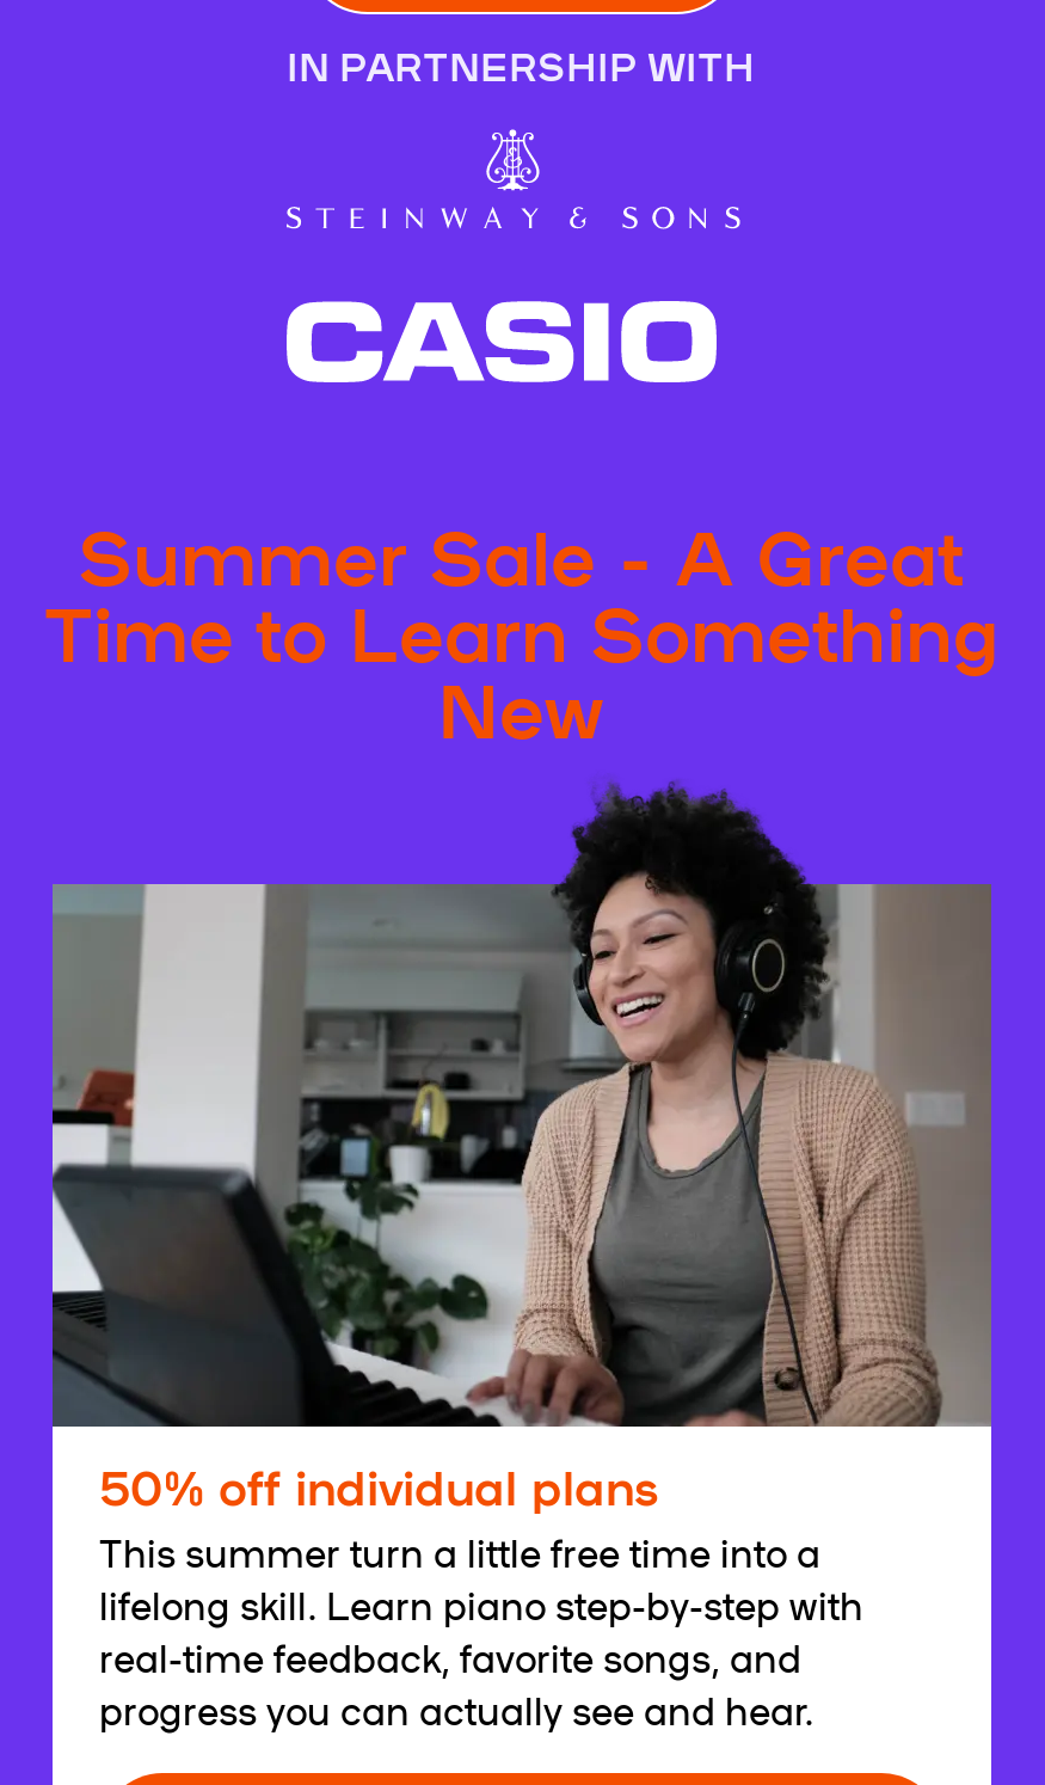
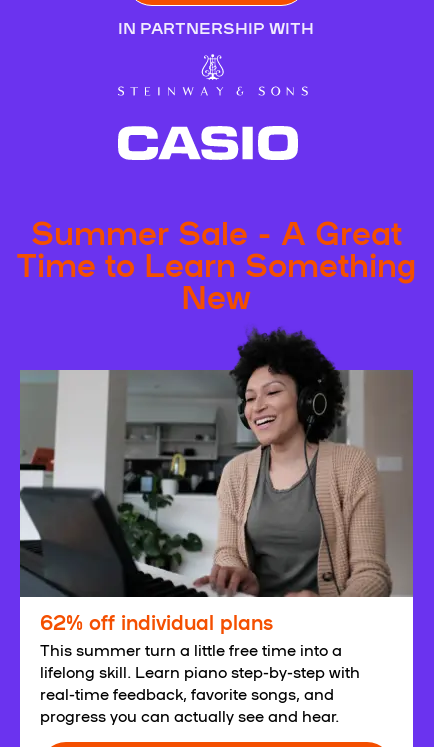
- 50% off individual plans
+ 62% off individual plans
